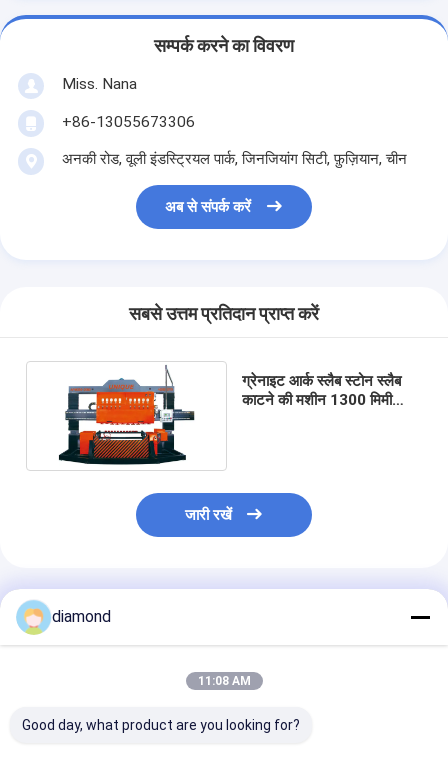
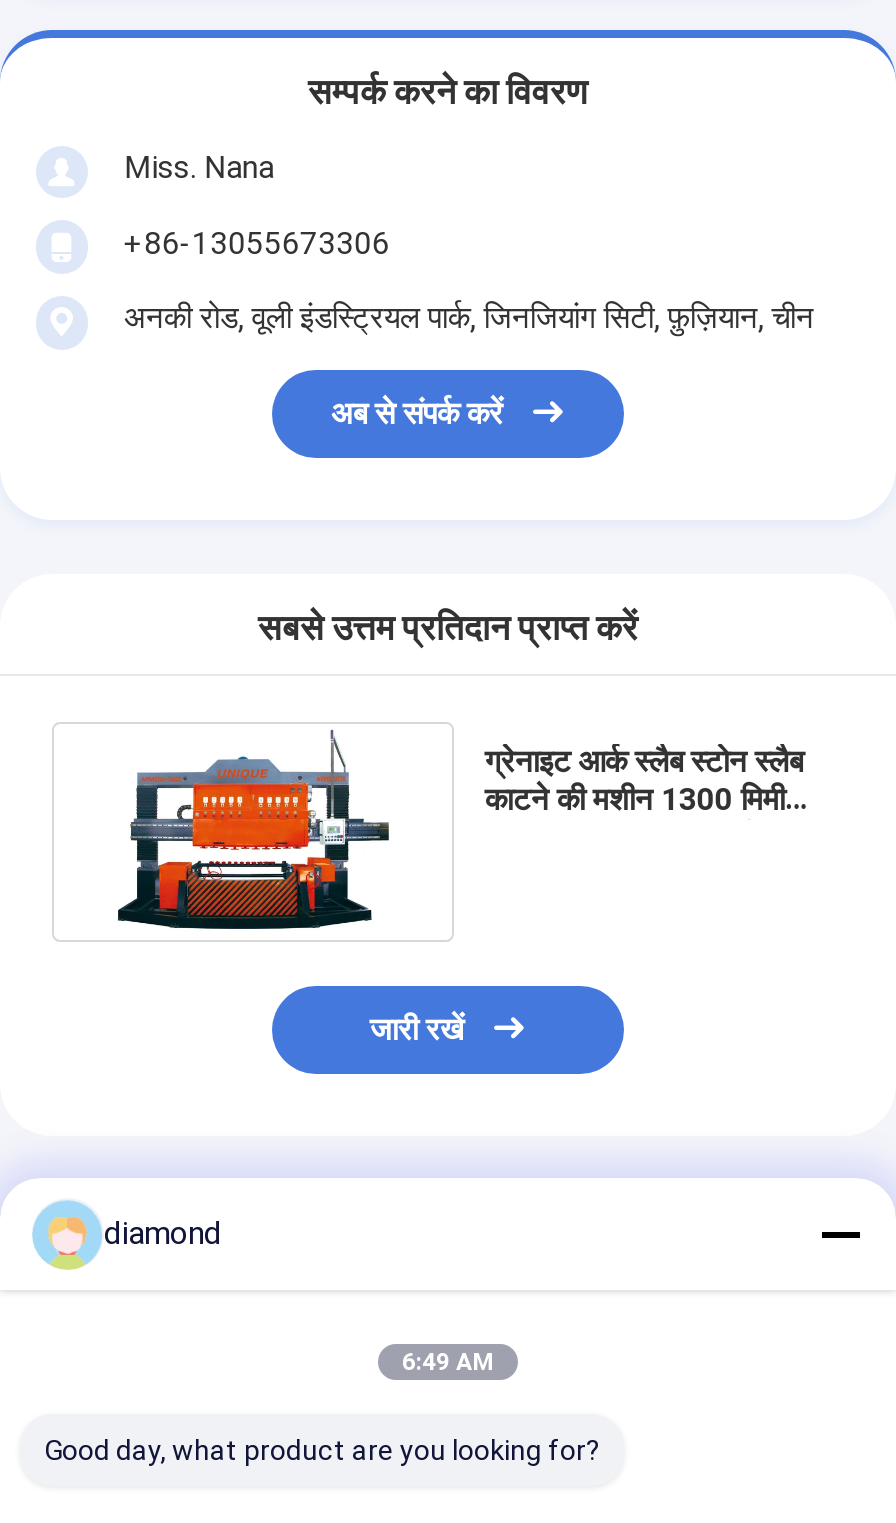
- 11:08 AM
+ 6:49 AM
